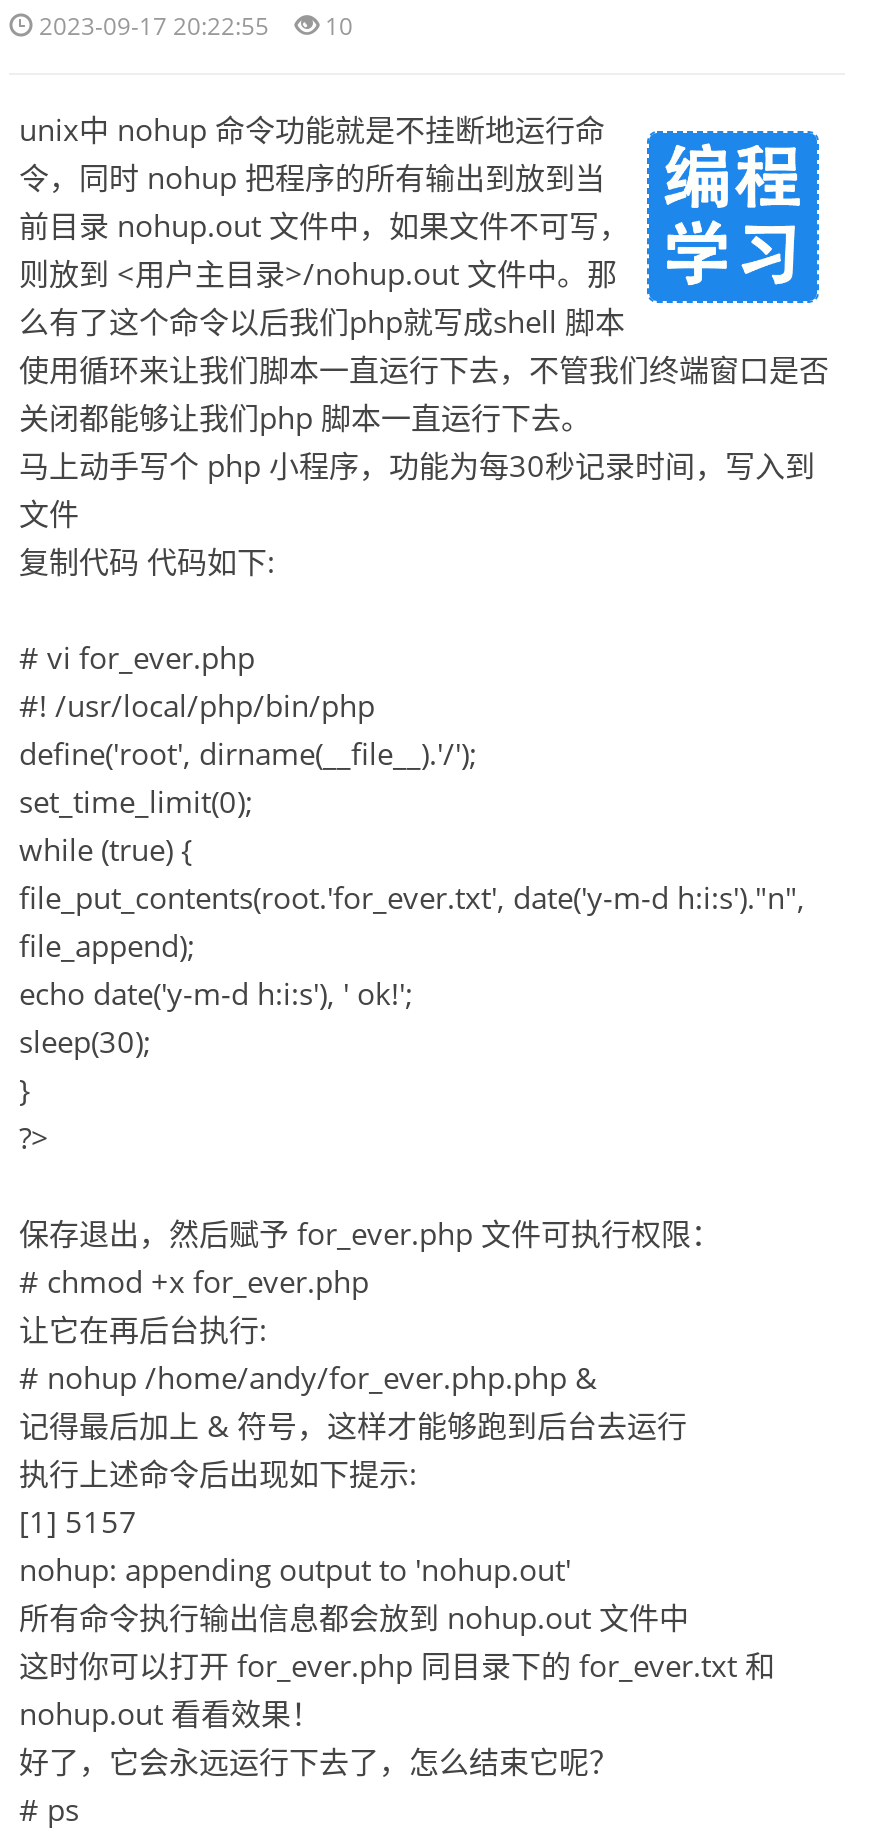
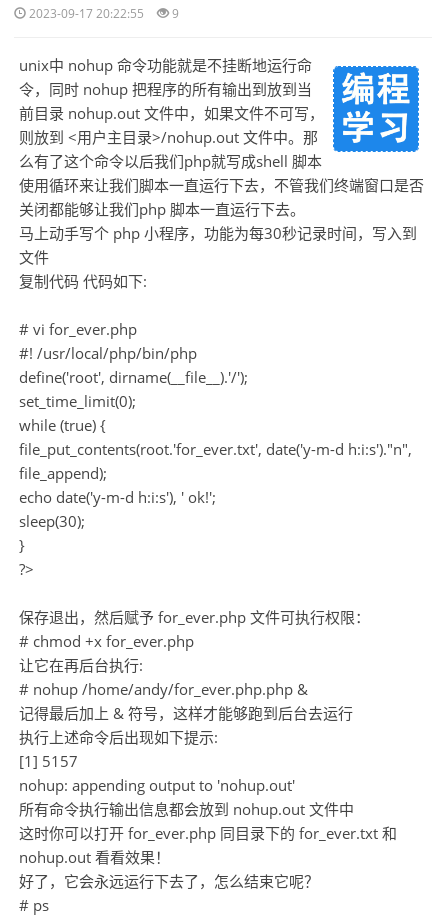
- 2023-09-17 20:22:55 10
+ 2023-09-17 20:22:55 9
